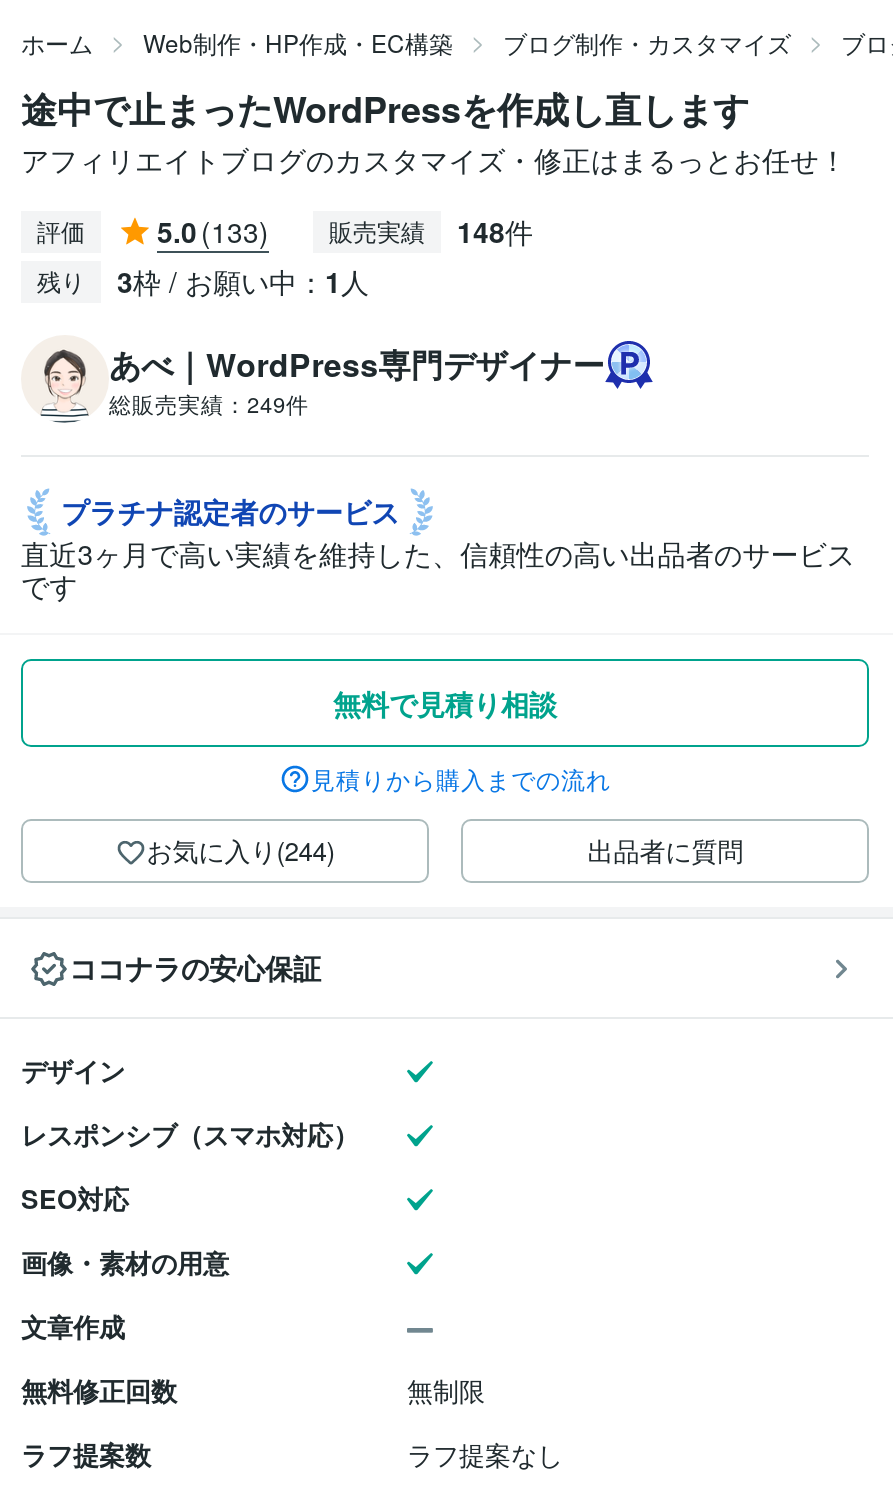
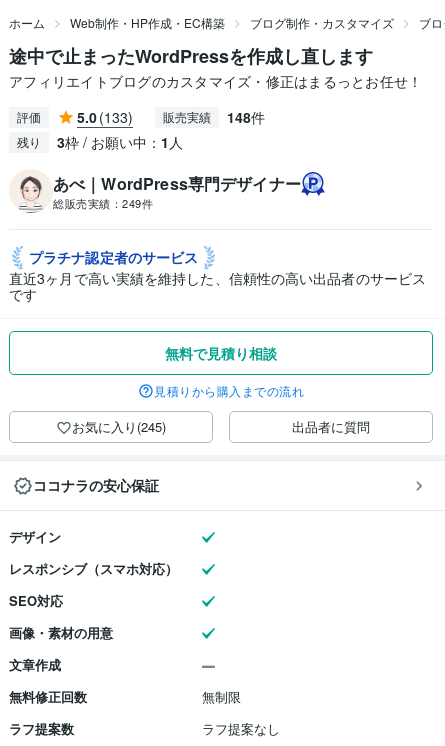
- お気に入り(244)
+ お気に入り(245)
